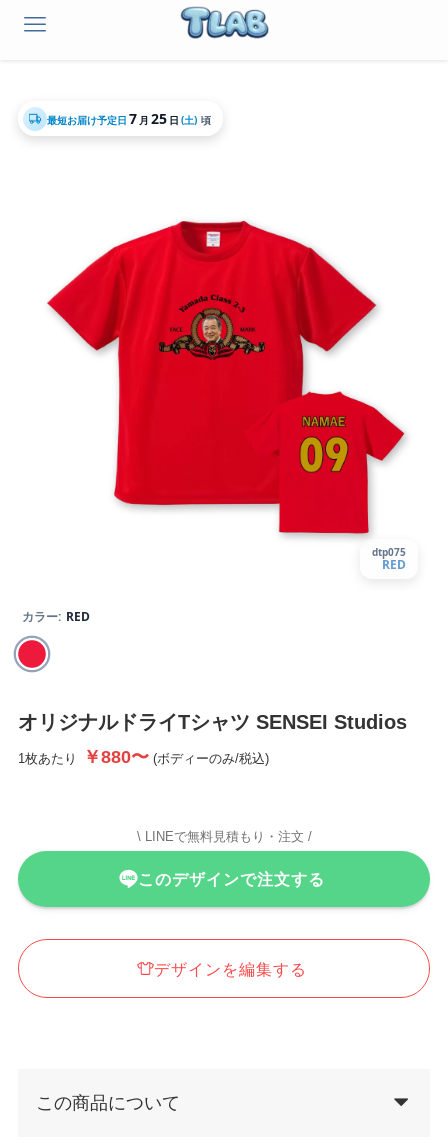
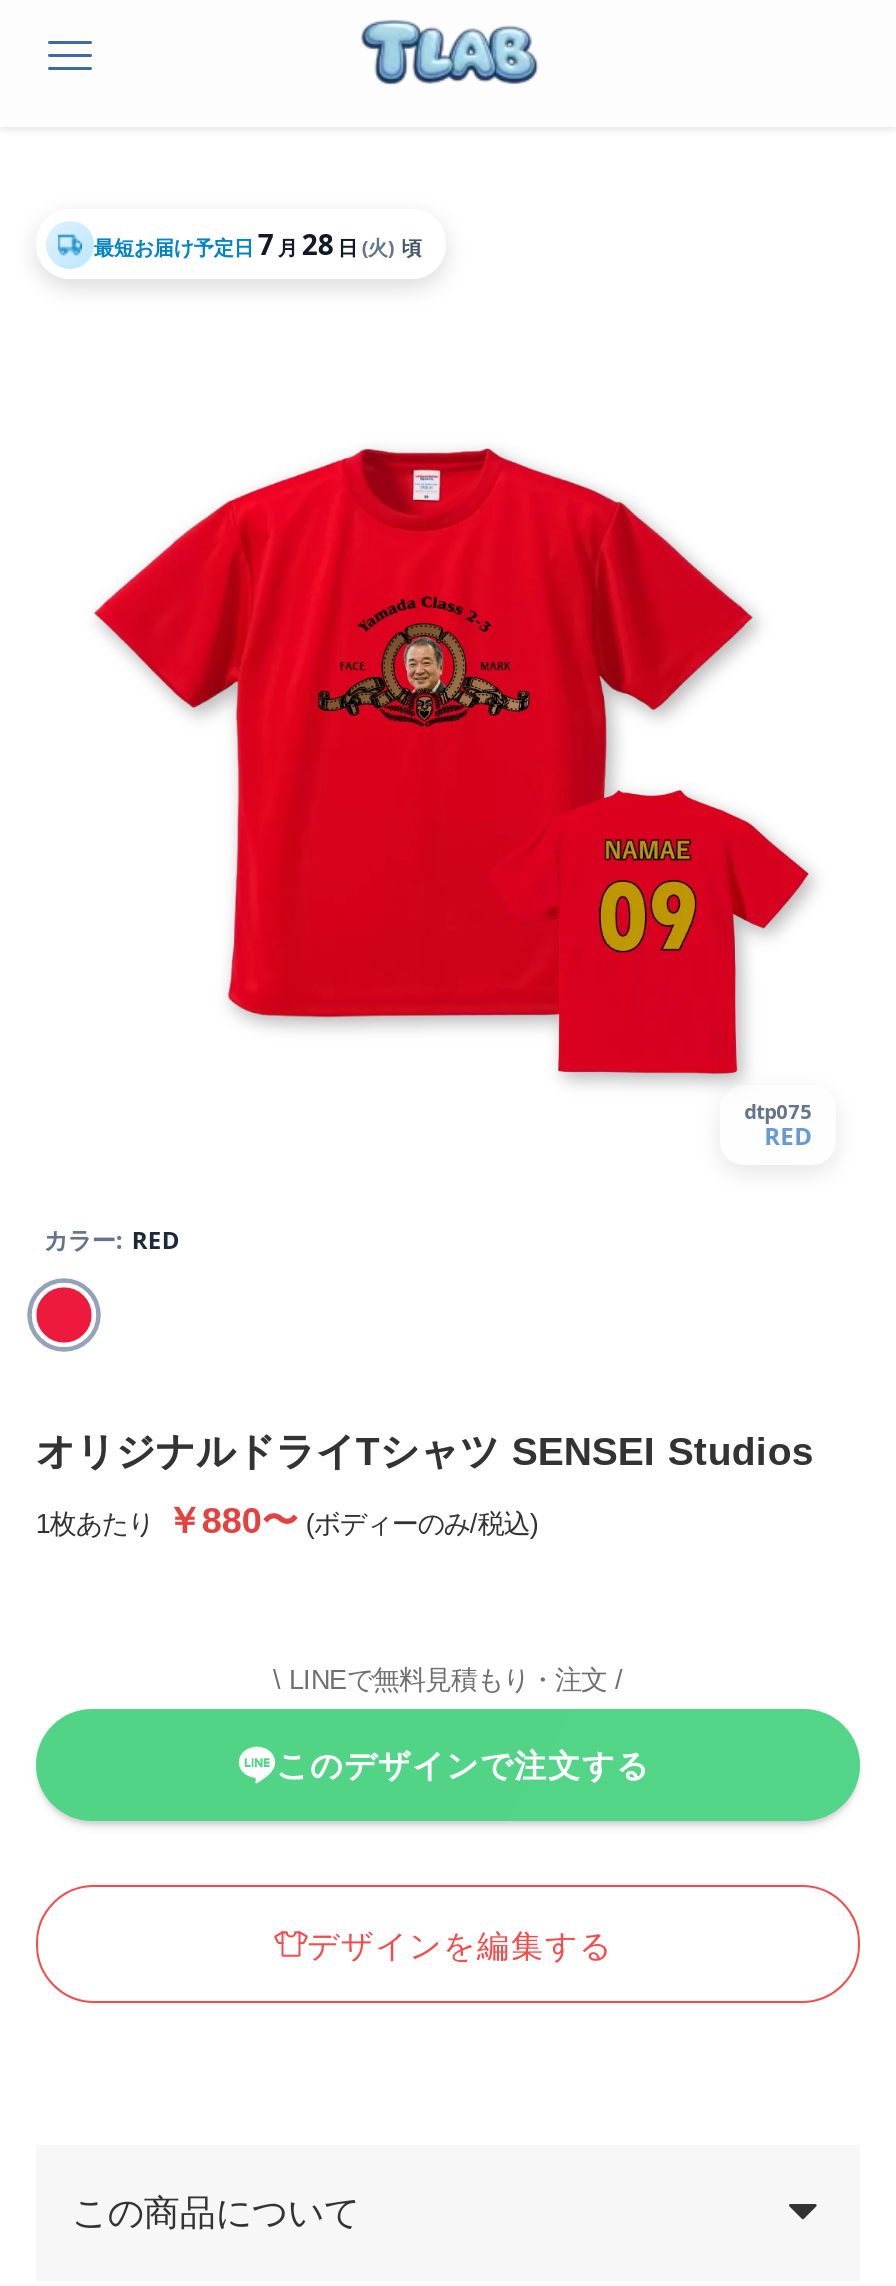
- 最短お届け予定日 7 月 25 日 (土) 頃
+ 最短お届け予定日 7 月 28 日 (火) 頃
